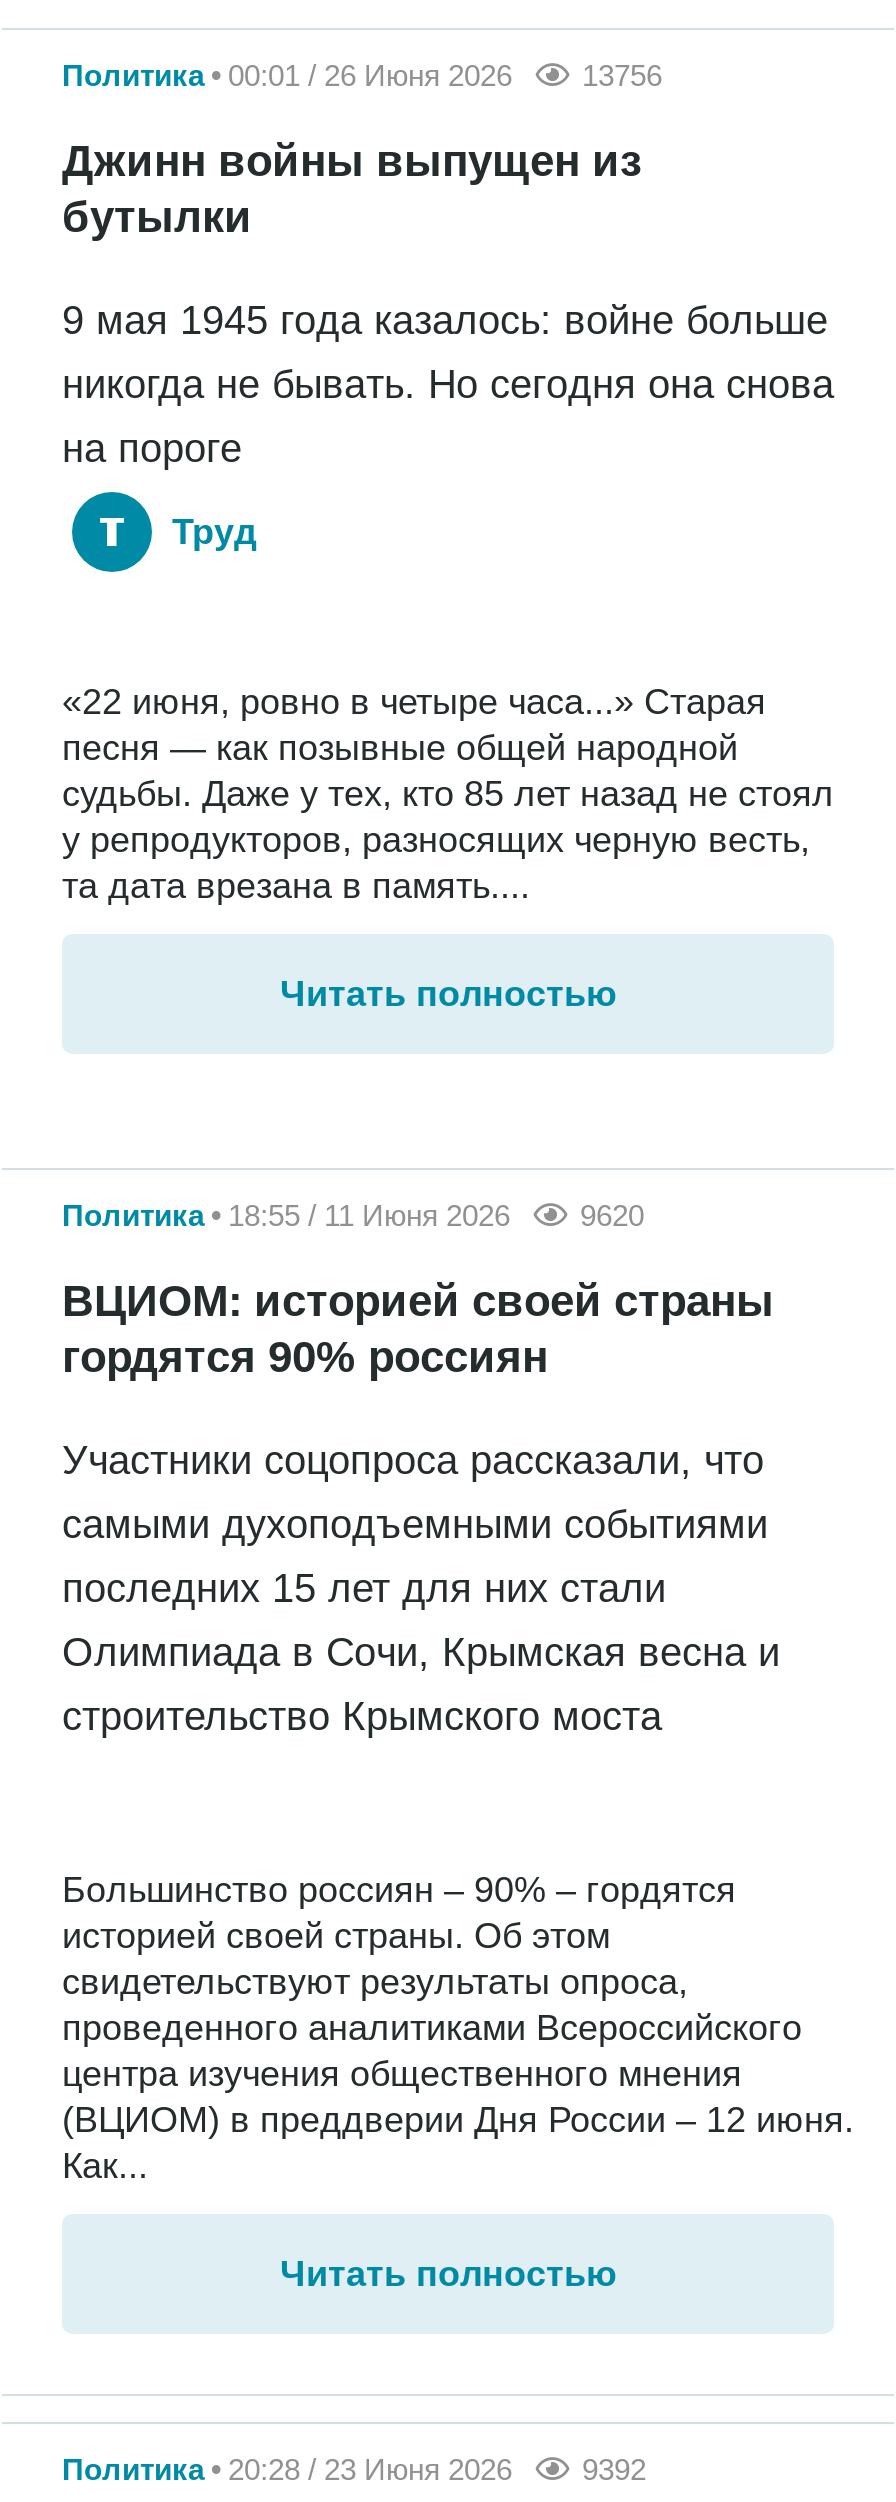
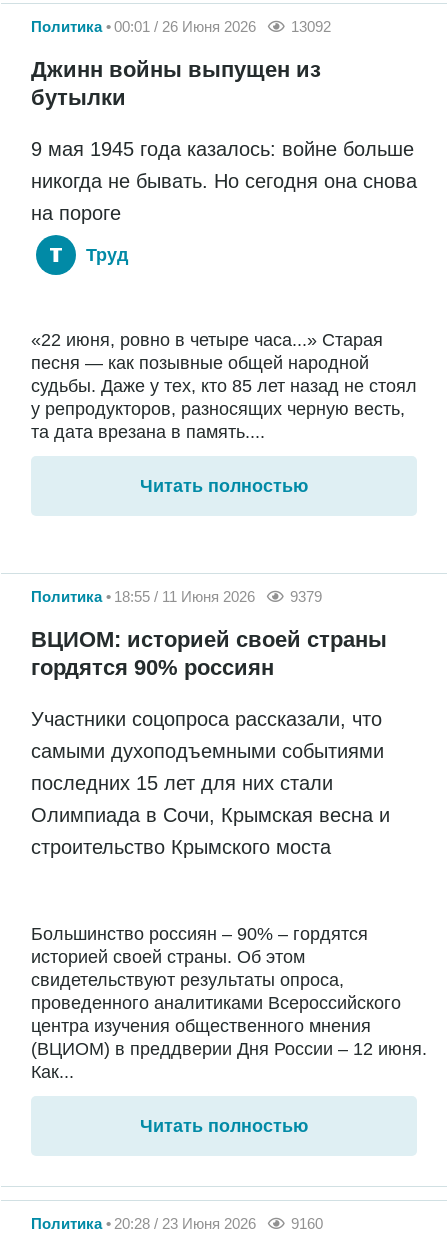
- 13756
+ 13092

- 9620
+ 9379

- 9392
+ 9160
